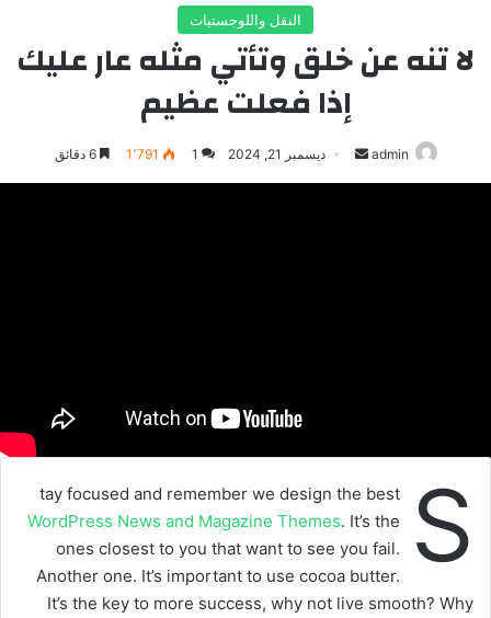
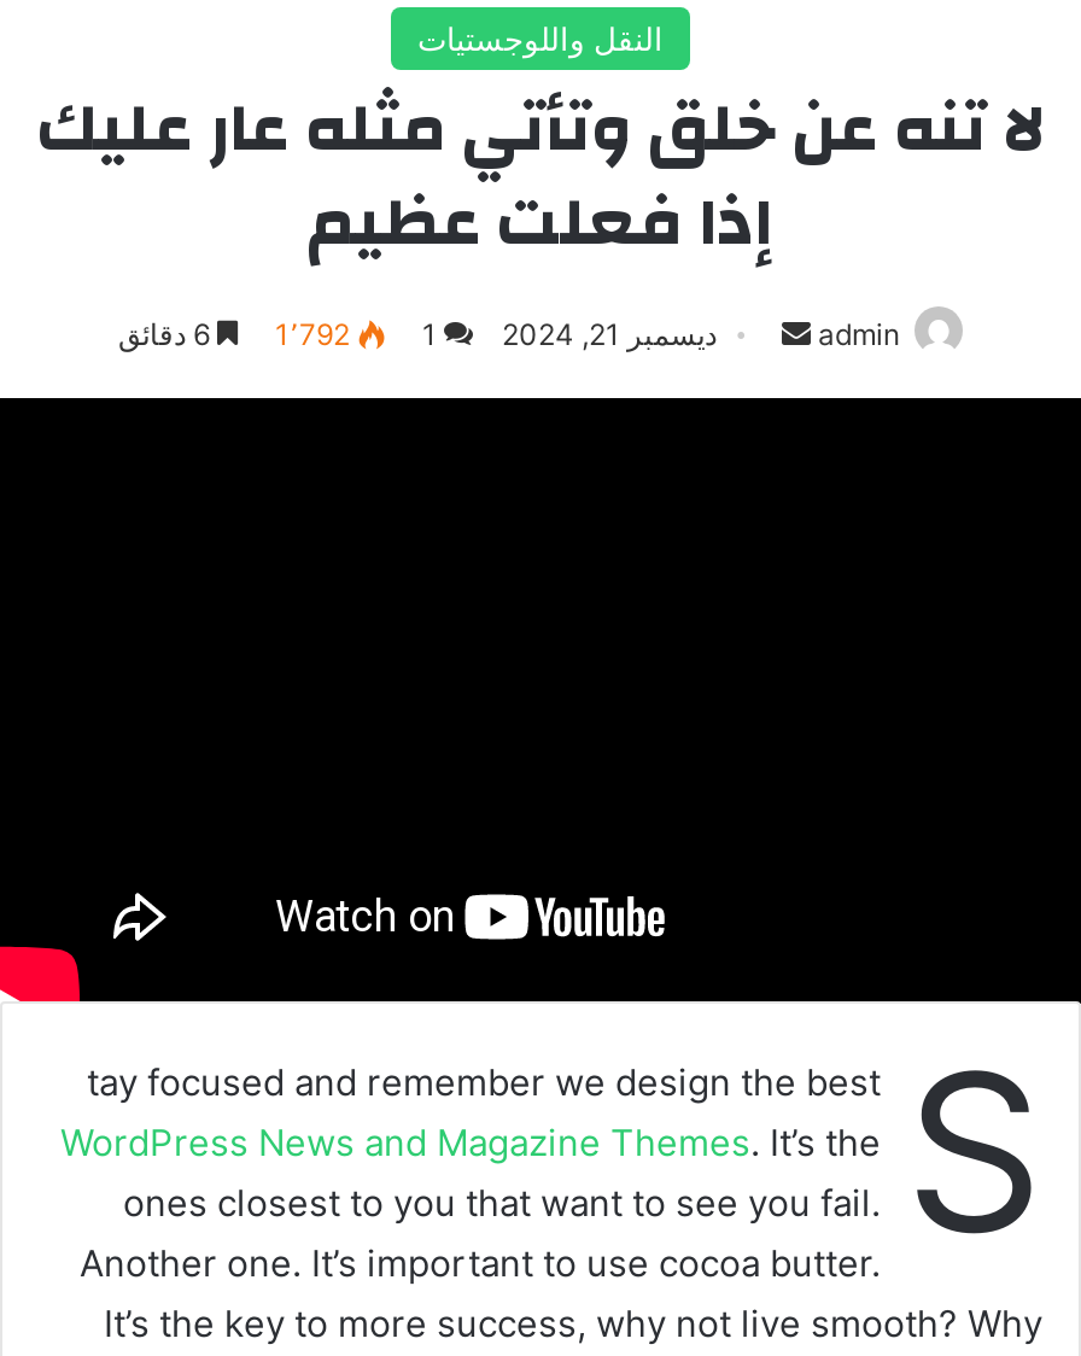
- 1٬791
+ 1٬792
